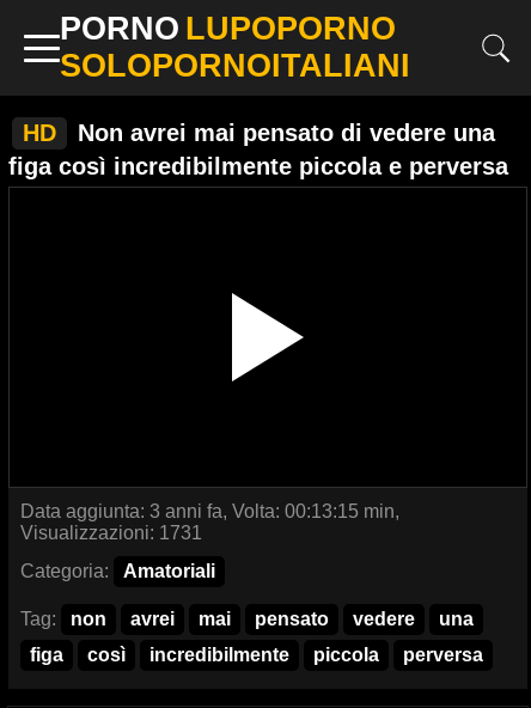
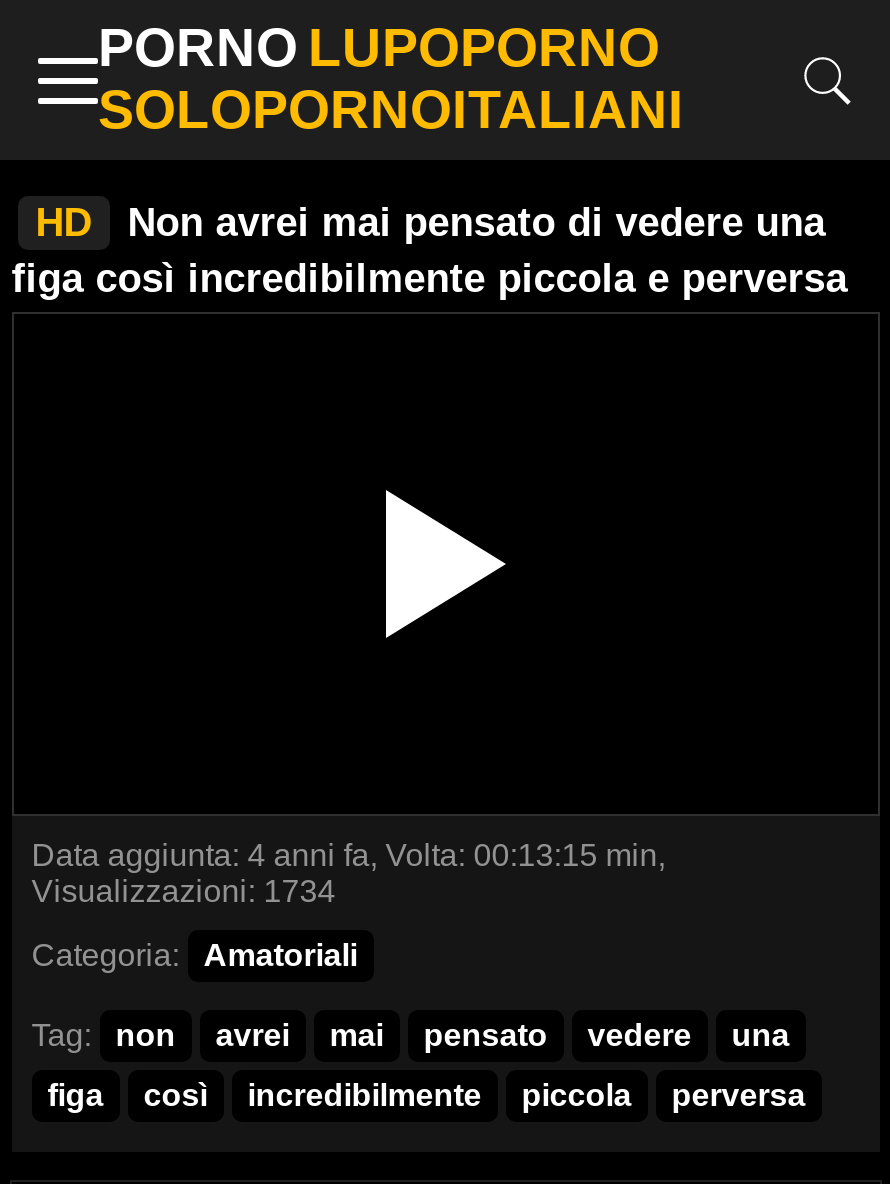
- Data aggiunta: 3 anni fa, Volta: 00:13:15 min,
+ Data aggiunta: 4 anni fa, Volta: 00:13:15 min,

- Visualizzazioni: 1731
+ Visualizzazioni: 1734
